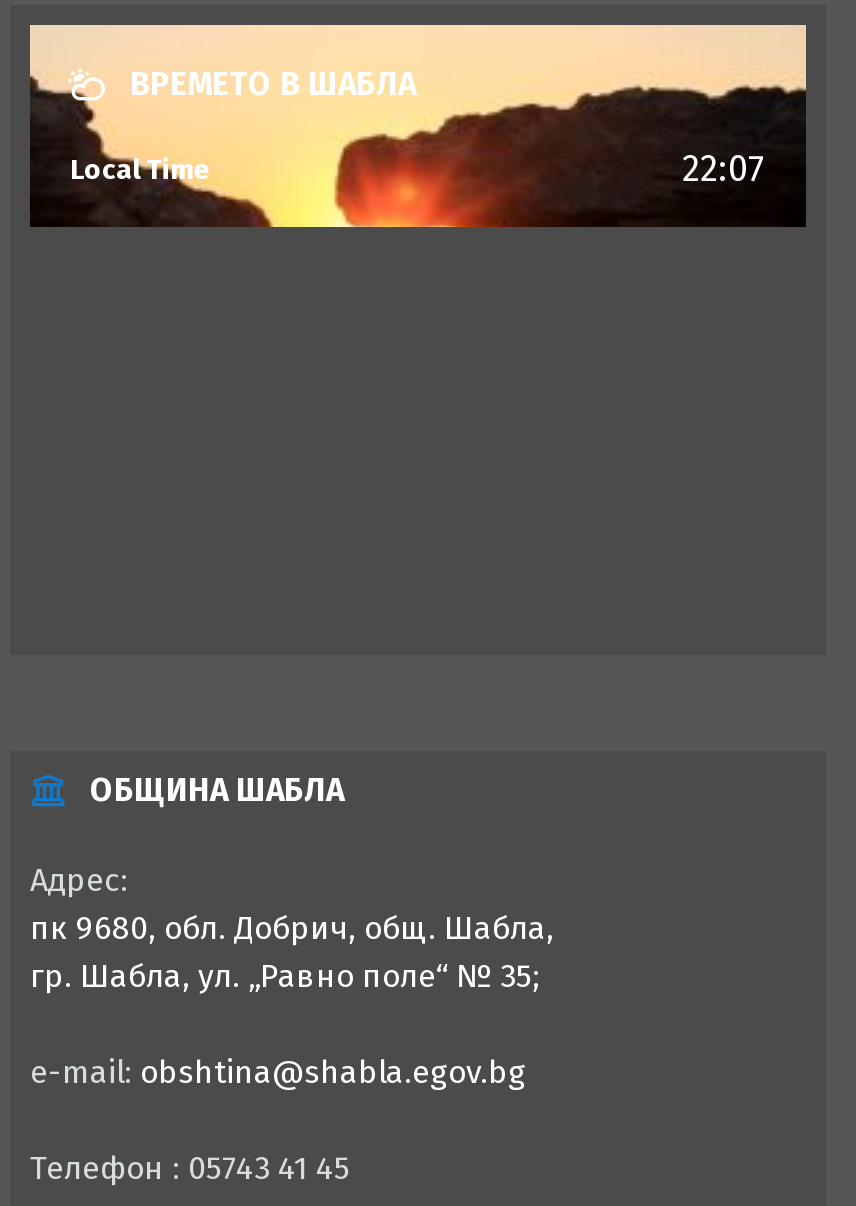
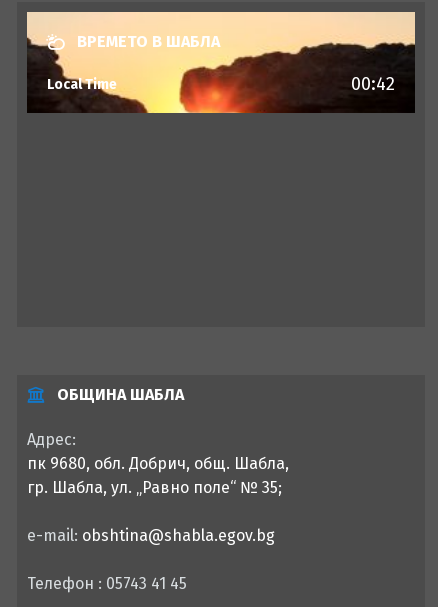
- 22:07
+ 00:42
